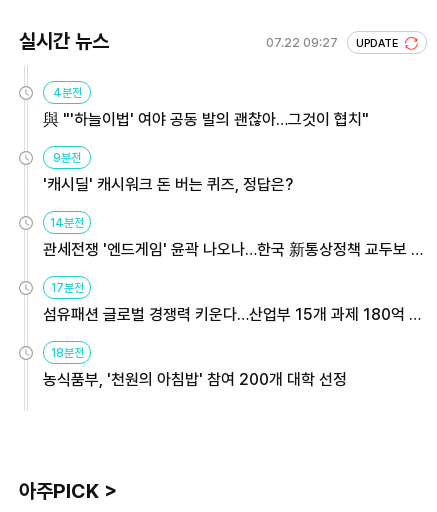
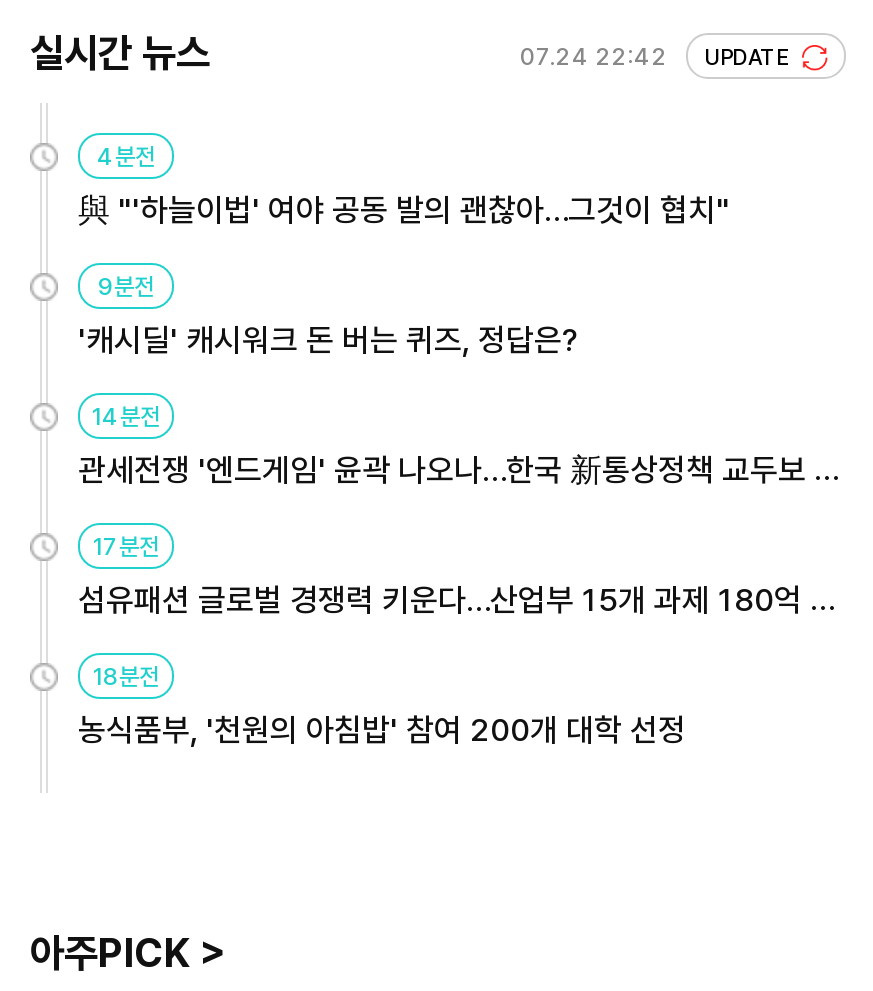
- 07.22 09:27 UPDATE
+ 07.24 22:42 UPDATE
